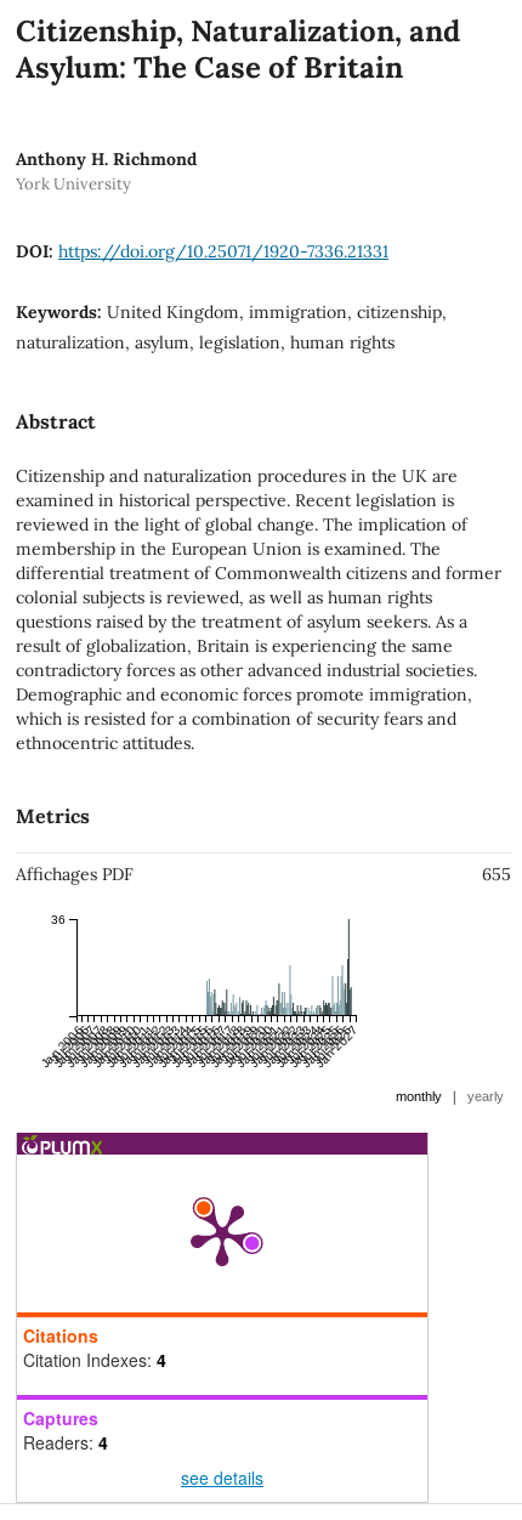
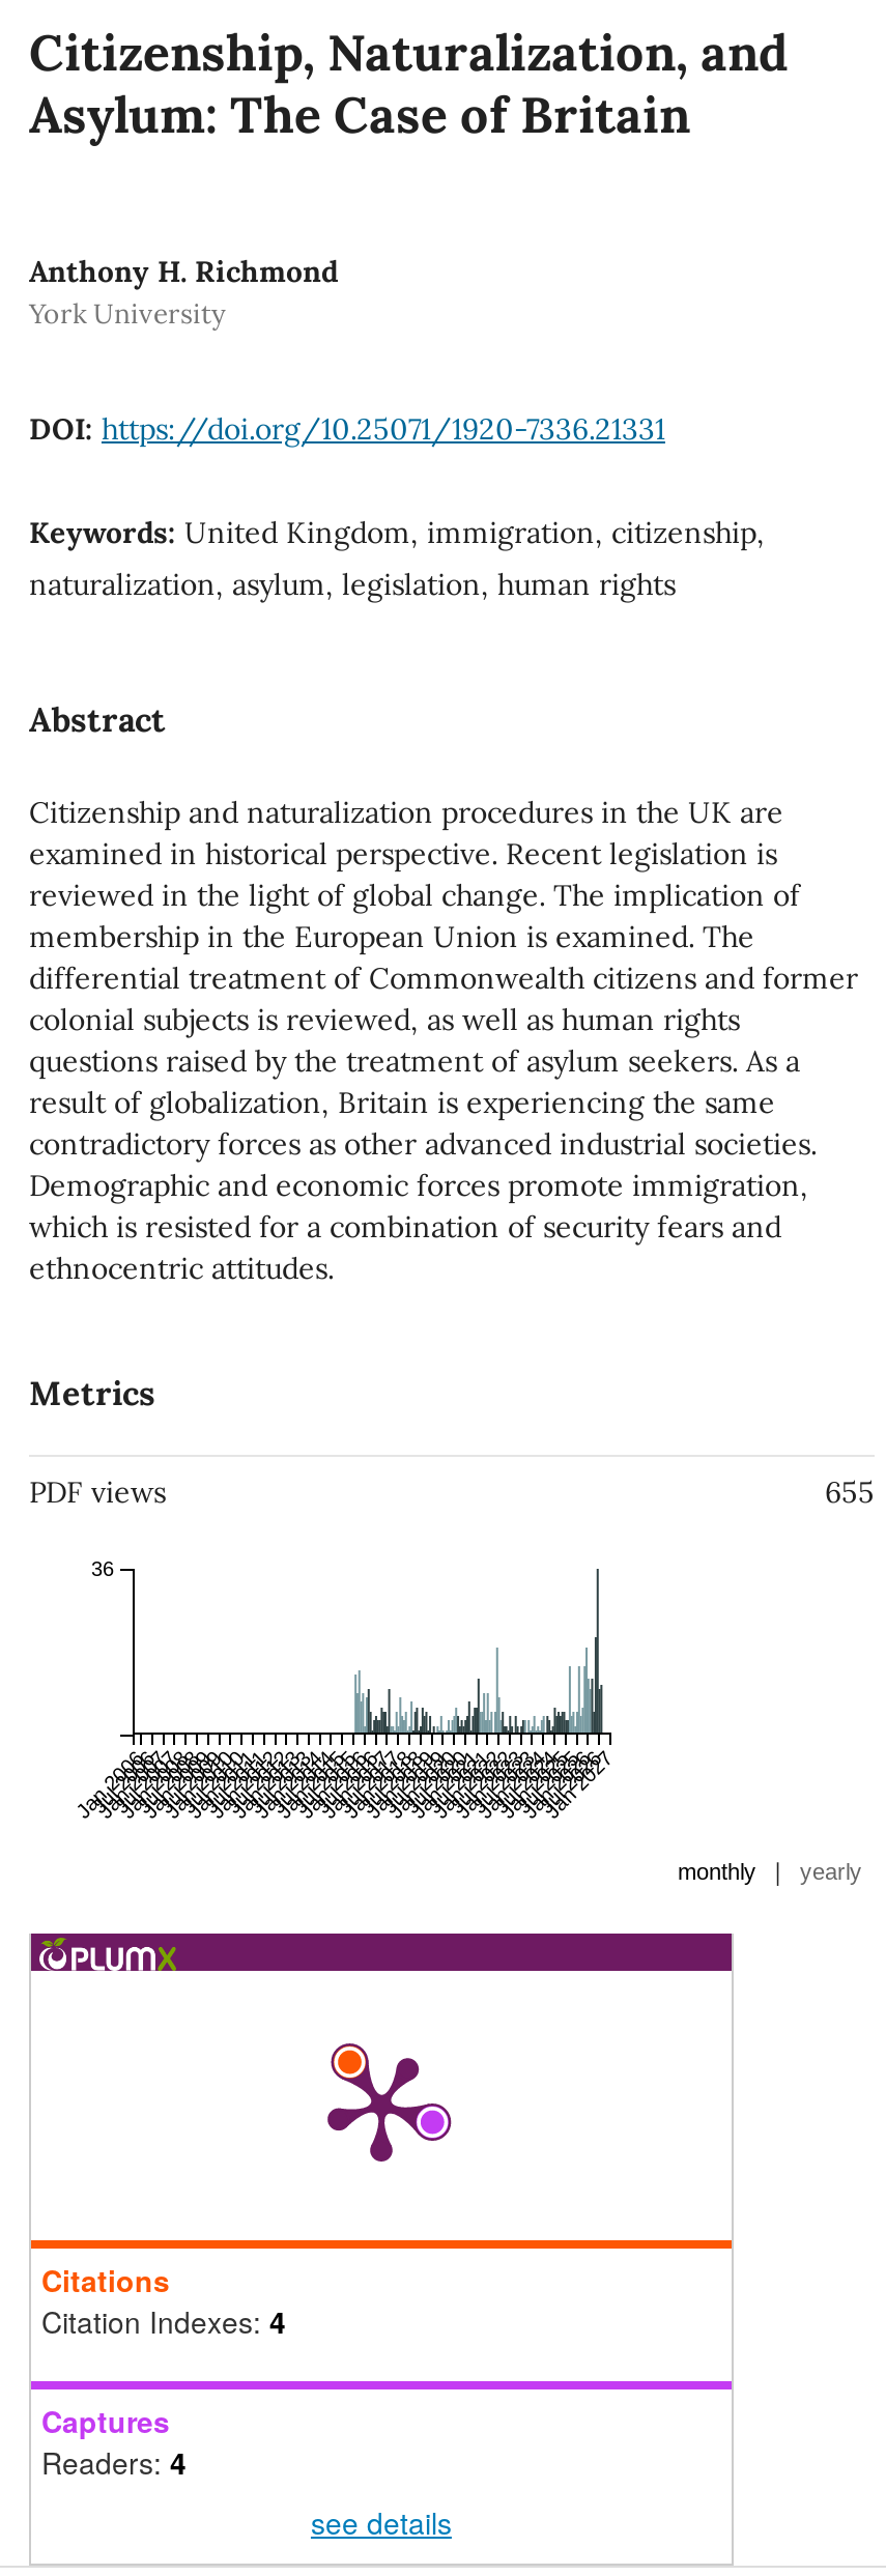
- Affichages PDF
+ PDF views
